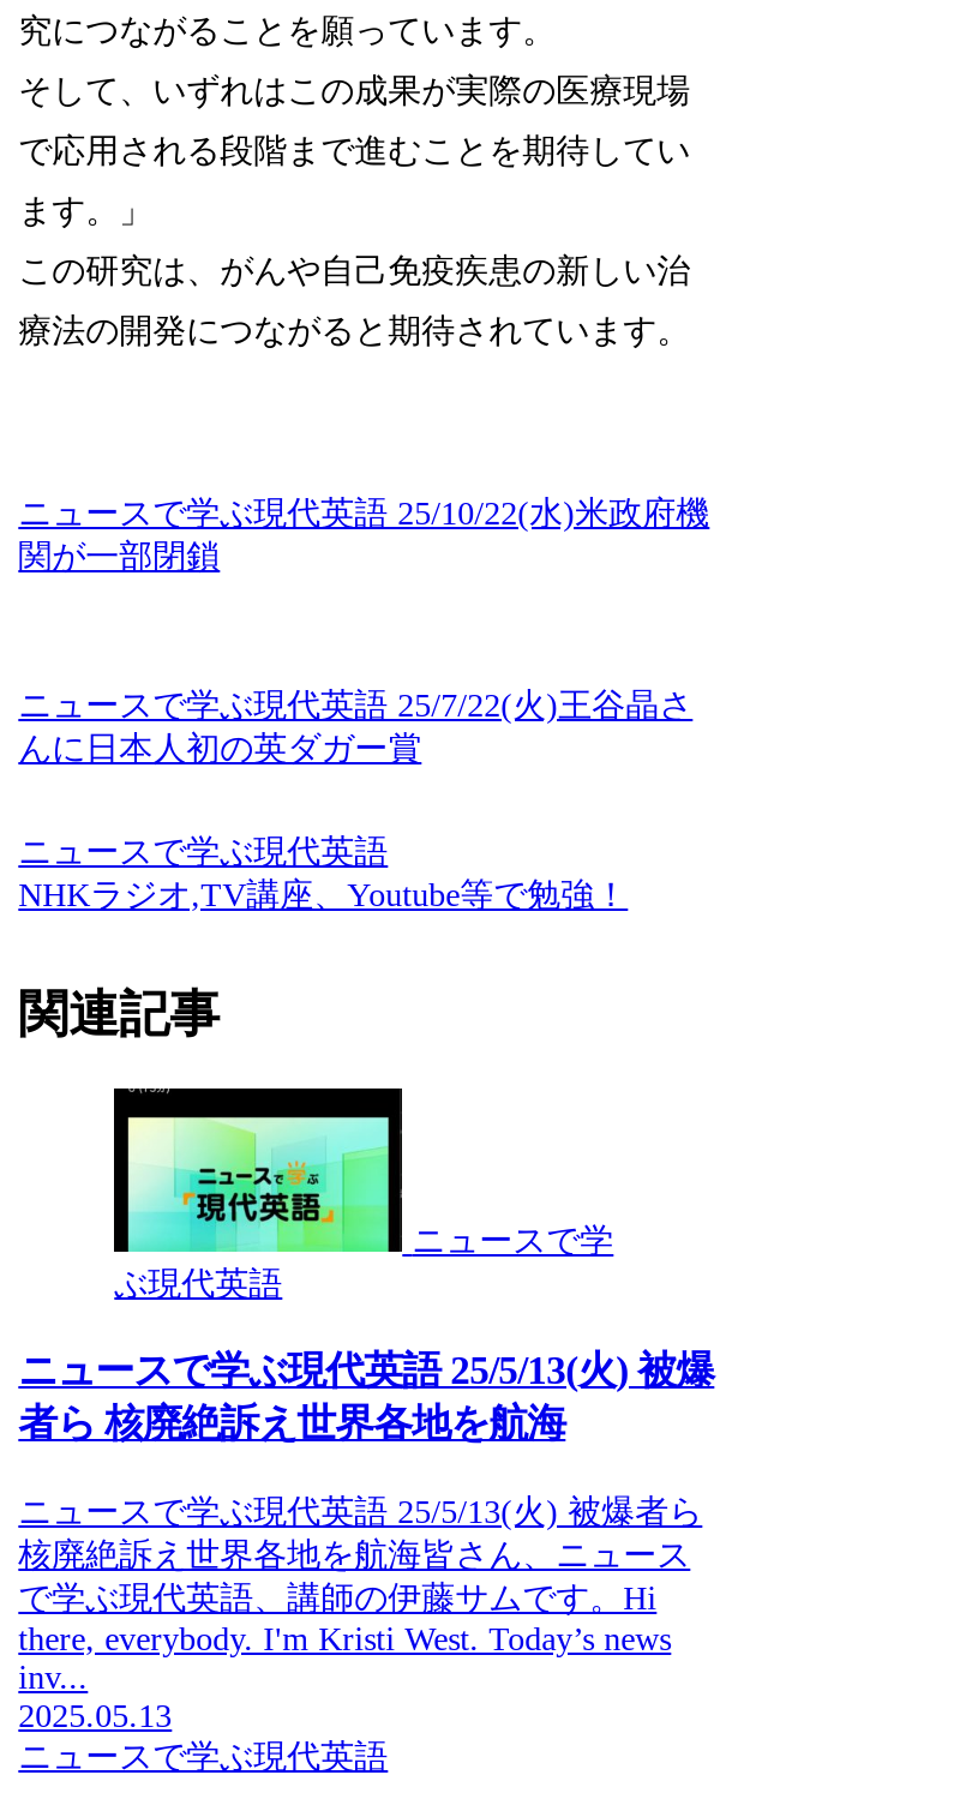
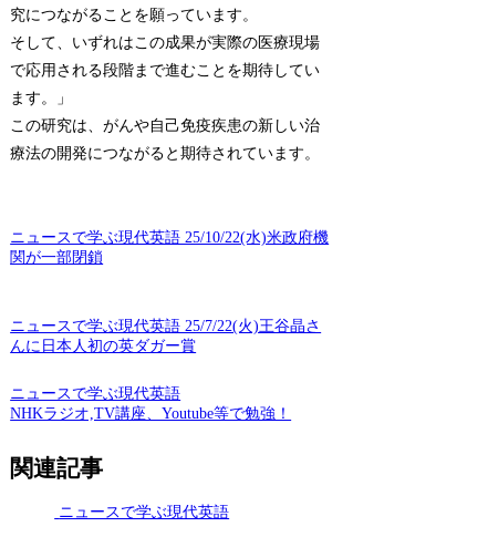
- [image]
- ニュースで学
- ぶ現代英語
- ニュースで学ぶ現代英語 25/5/13(火) 被爆
- 者ら 核廃絶訴え世界各地を航海
- ニュースで学ぶ現代英語 25/5/13(火) 被爆者ら
- 核廃絶訴え世界各地を航海皆さん、ニュース
- で学ぶ現代英語、講師の伊藤サムです。Hi
- there, everybody. I'm Kristi West. Today’s news
- inv...
- 2025.05.13
